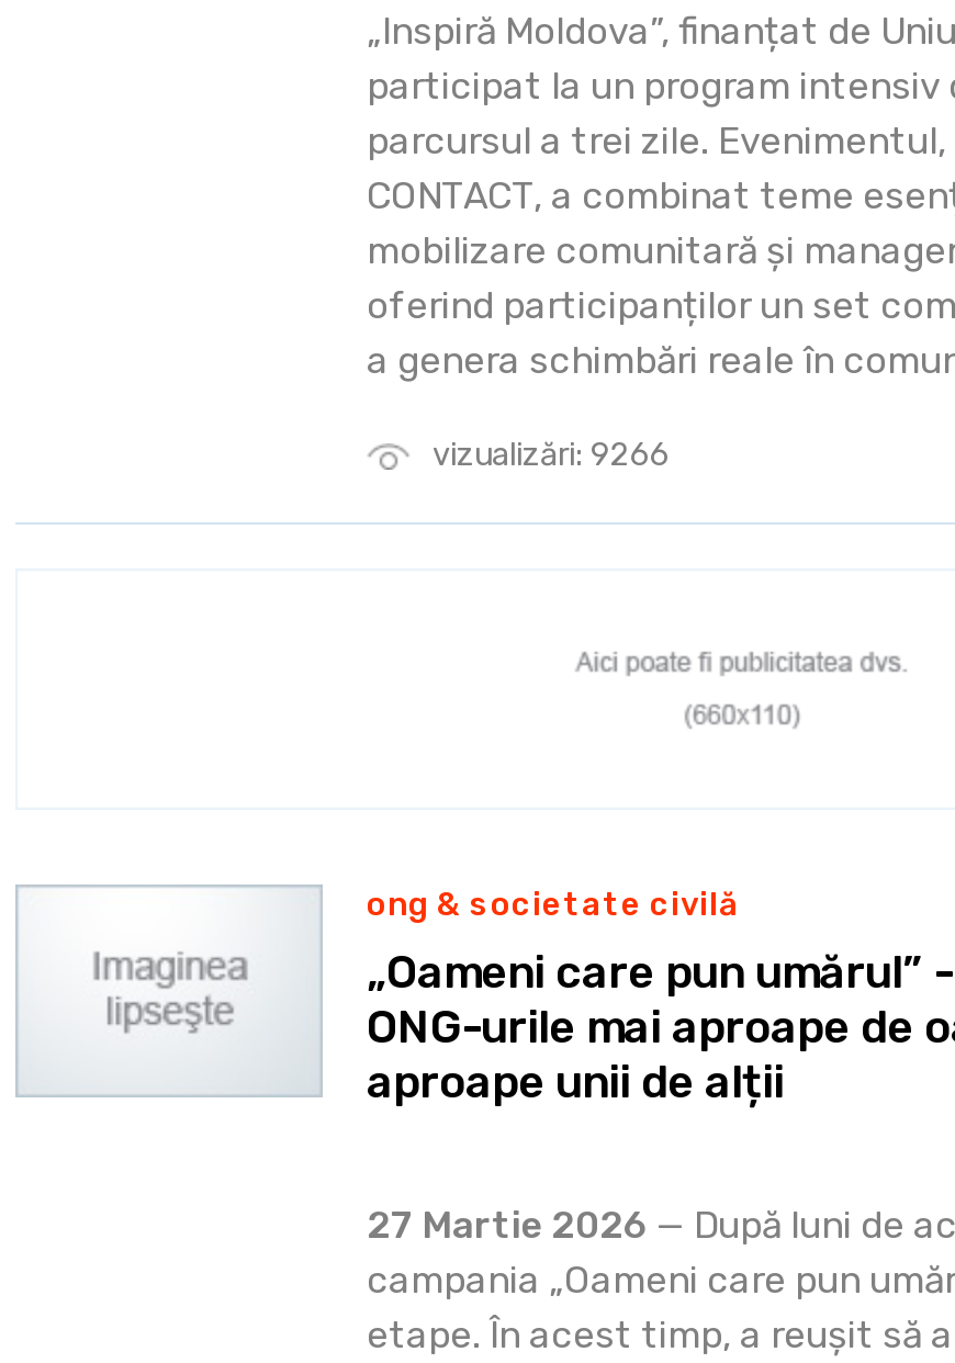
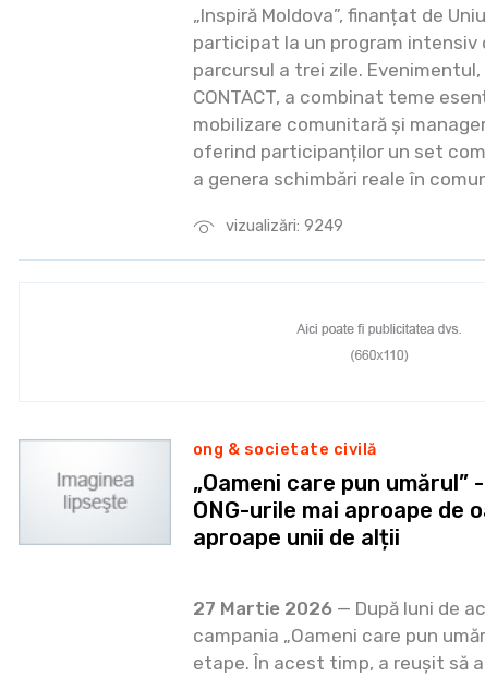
- vizualizări: 9266
+ vizualizări: 9249
